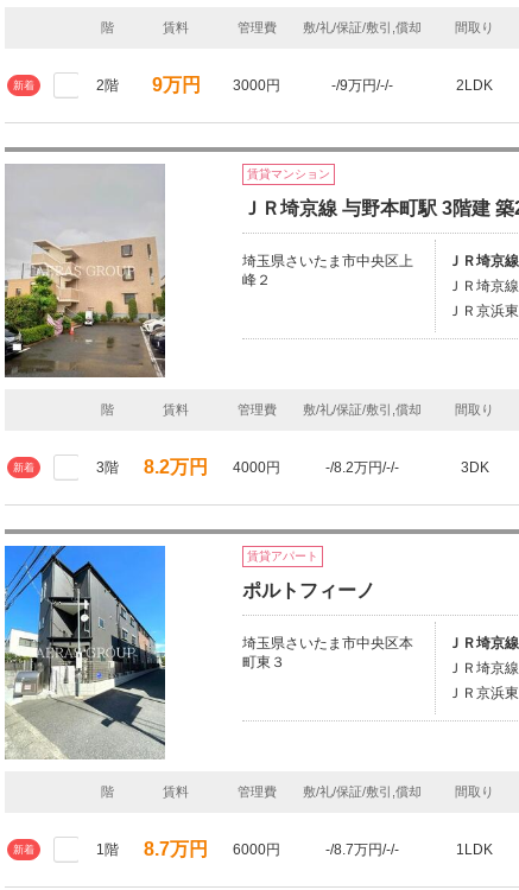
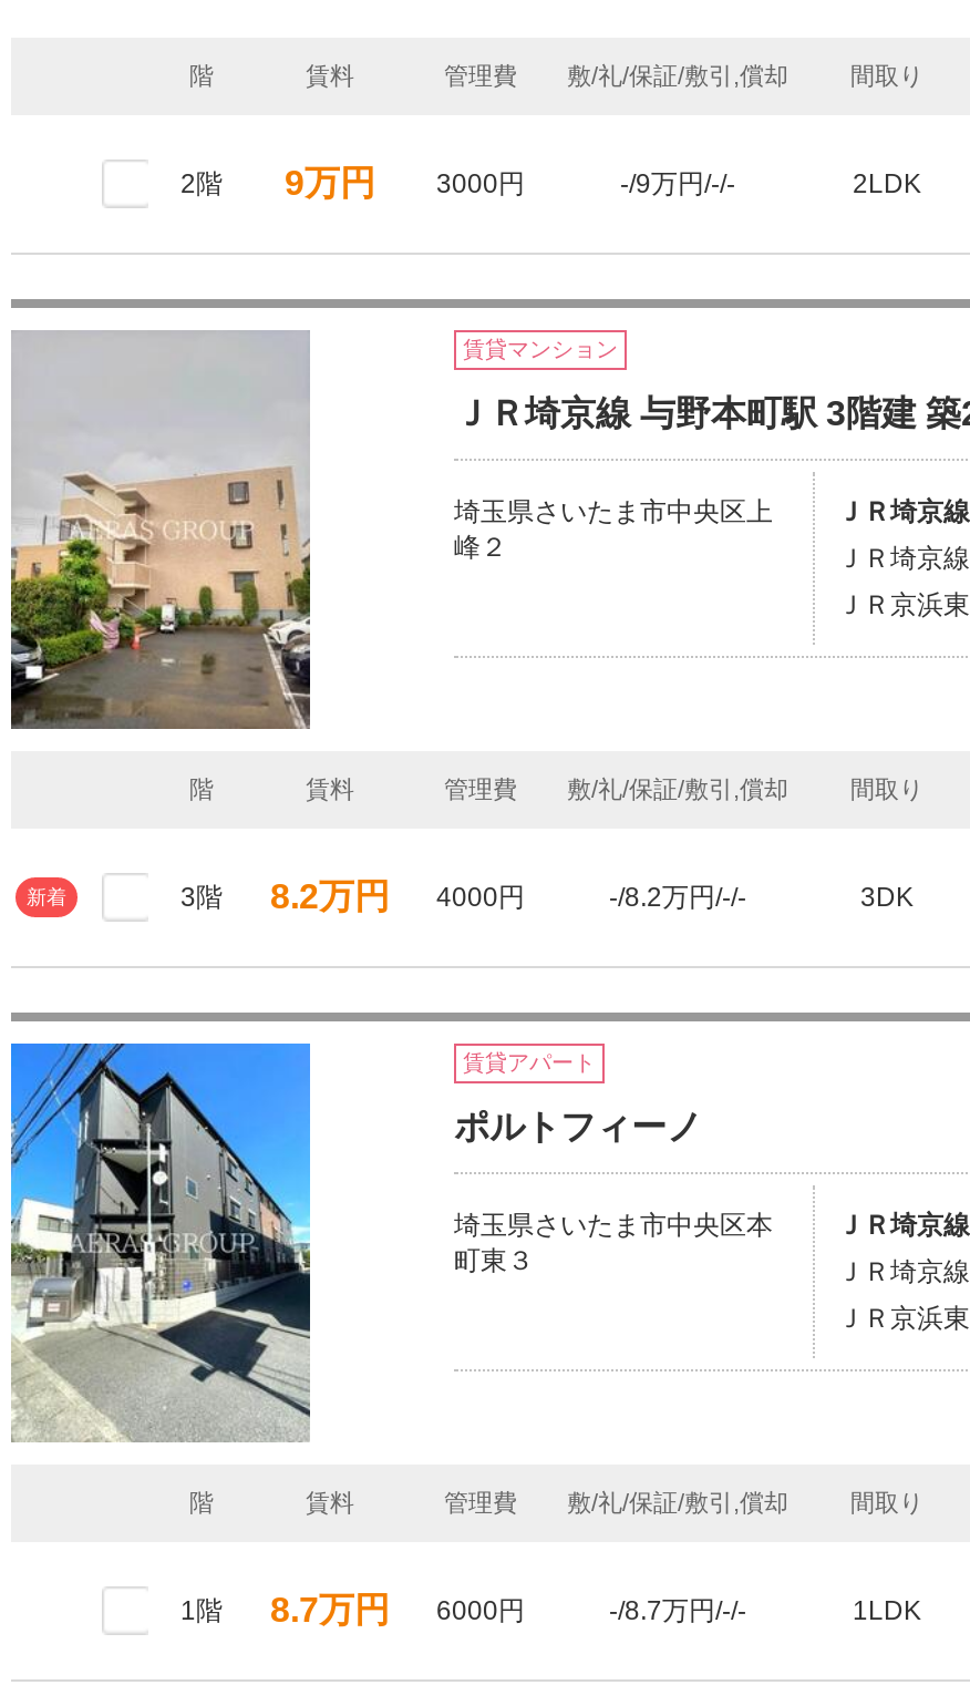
- 新着

- 新着
